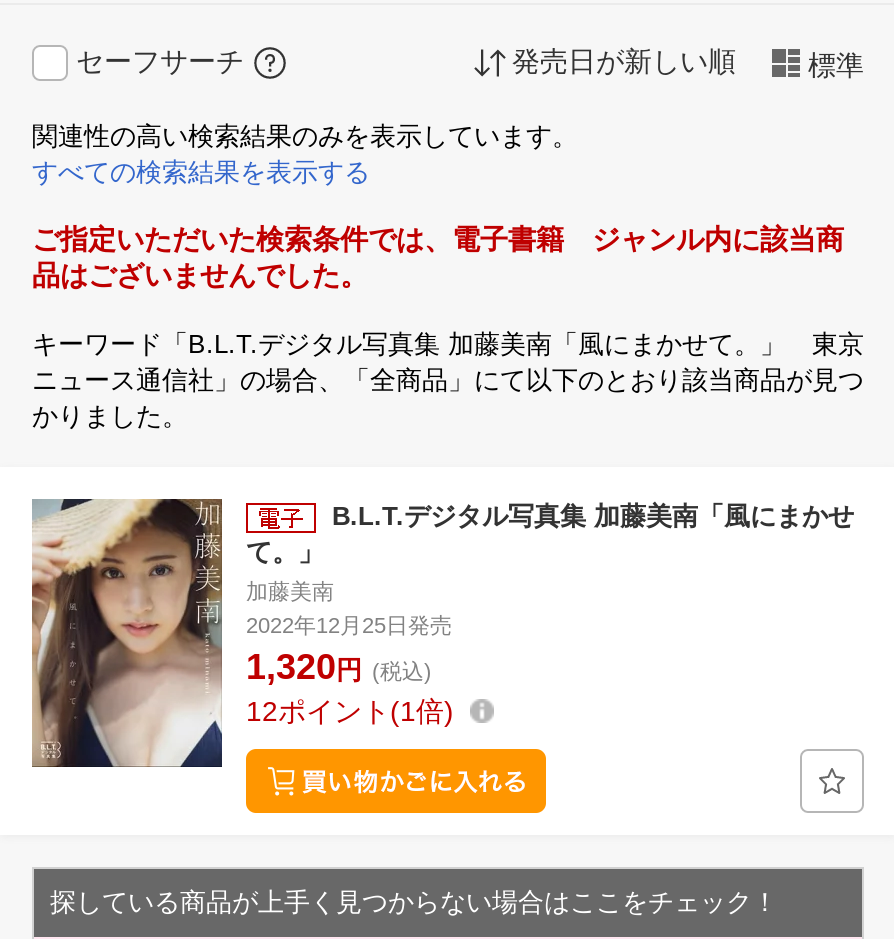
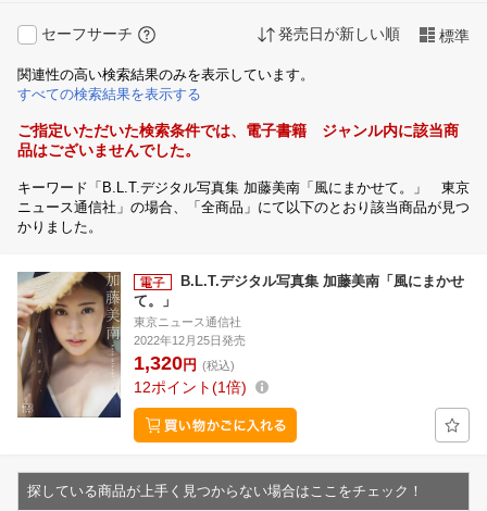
- 加藤美南
+ 東京ニュース通信社
